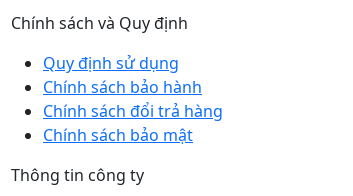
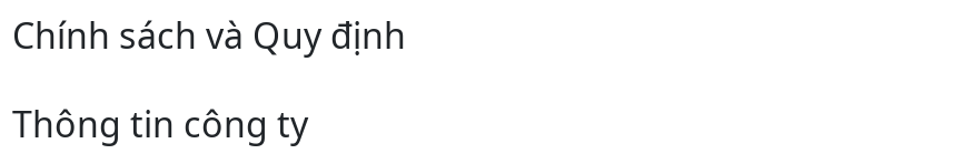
- Quy định sử dụng
- Chính sách bảo hành
- Chính sách đổi trả hàng
- Chính sách bảo mật
